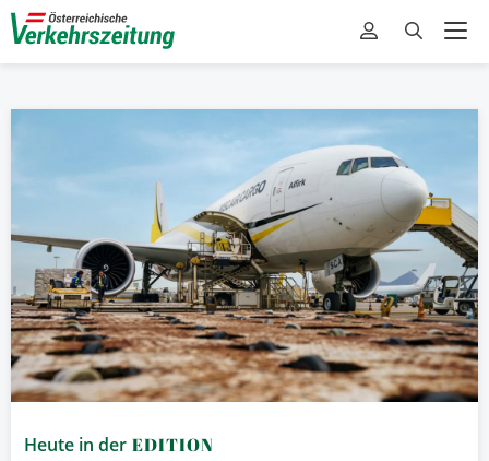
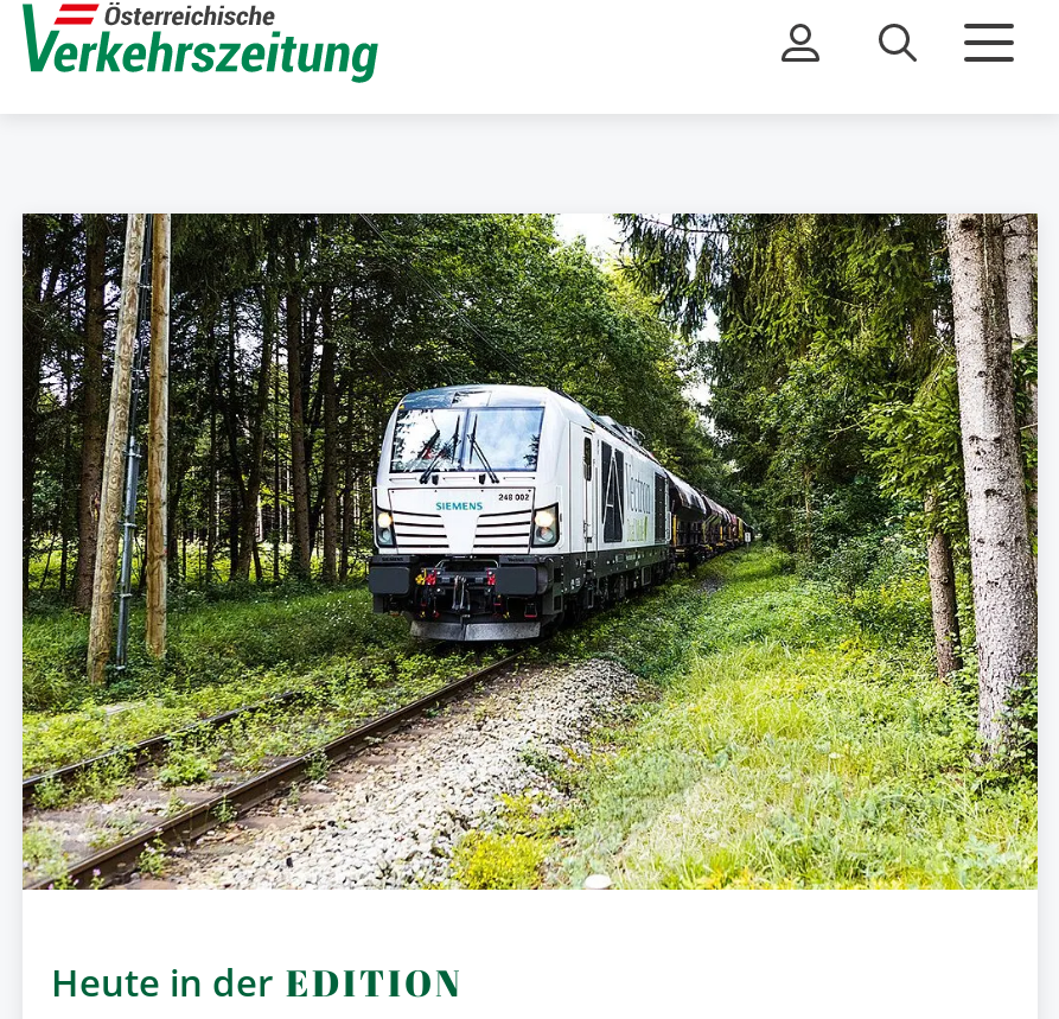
- [image]
+ [image]
